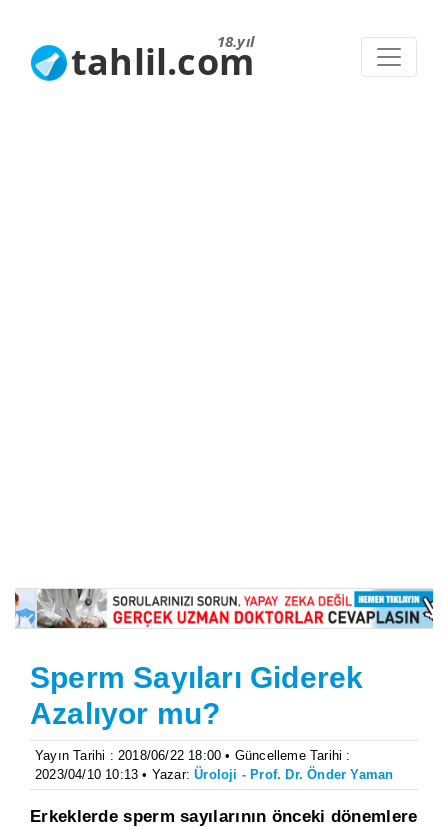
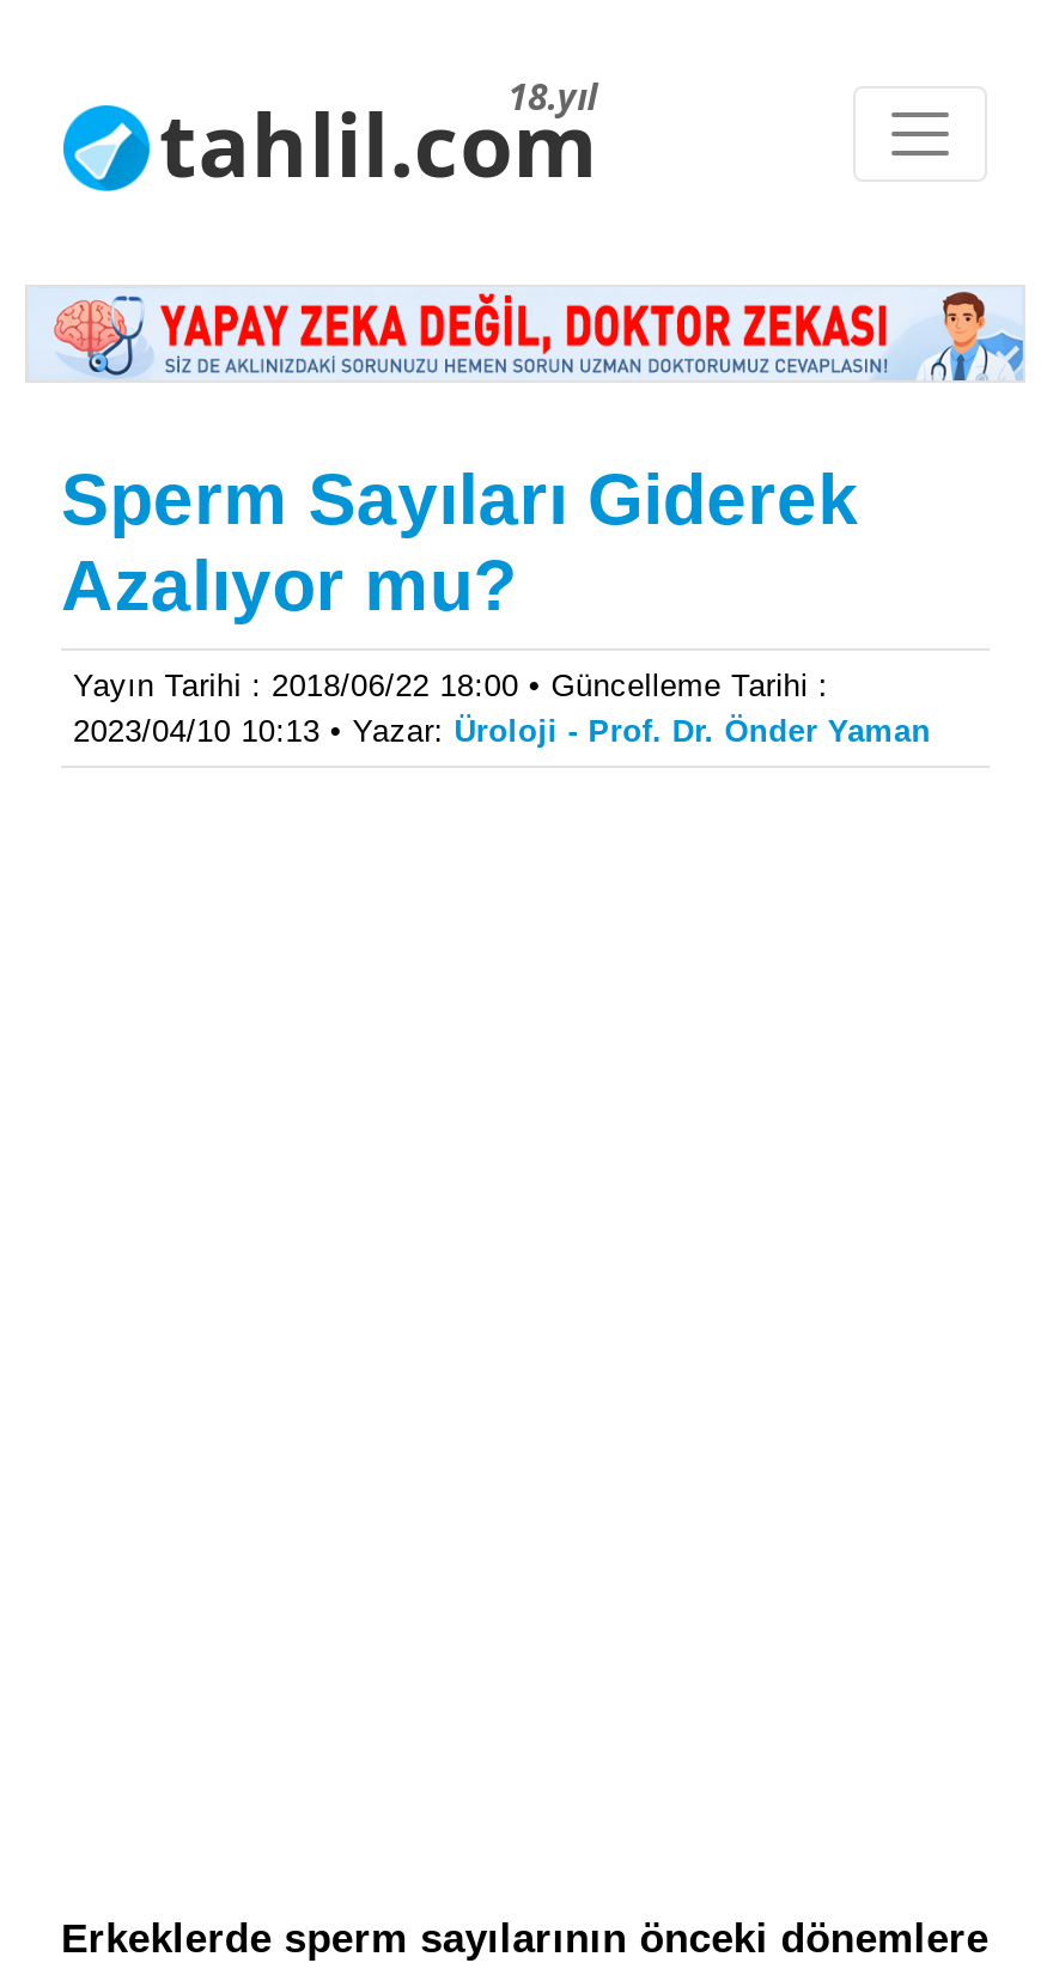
- [image]
+ [image]

moved up: Sperm Sayıları Giderek | Azalıyor mu? | Yayın Tarihi : 2018/06/22 18:00 • Güncelleme Tarihi : | 2023/04/10 10:13 • Yazar: Üroloji - Prof. Dr. Önder Yaman
